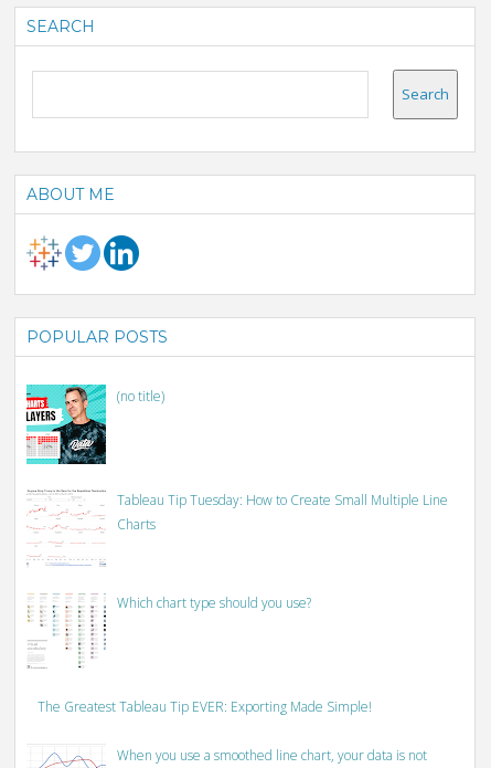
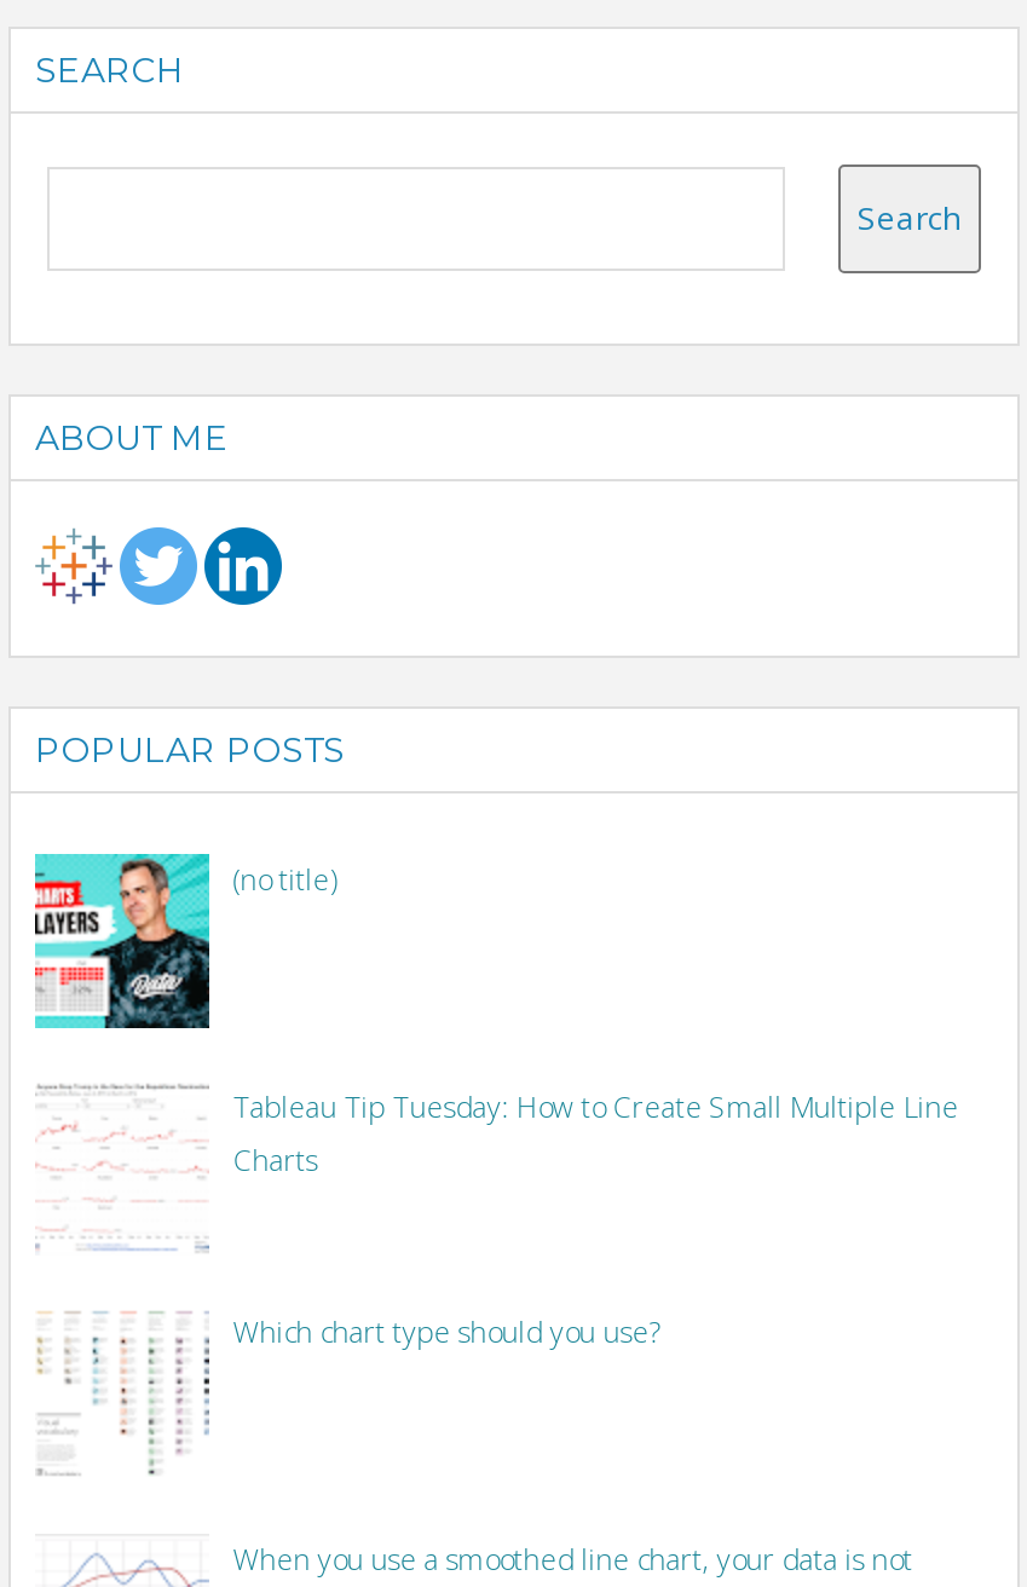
- The Greatest Tableau Tip EVER: Exporting Made Simple!
